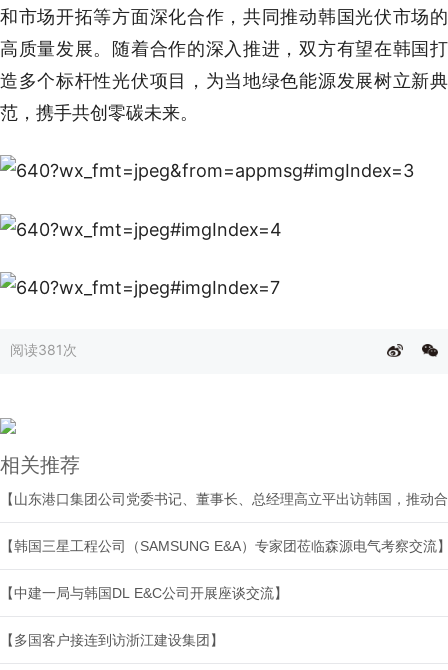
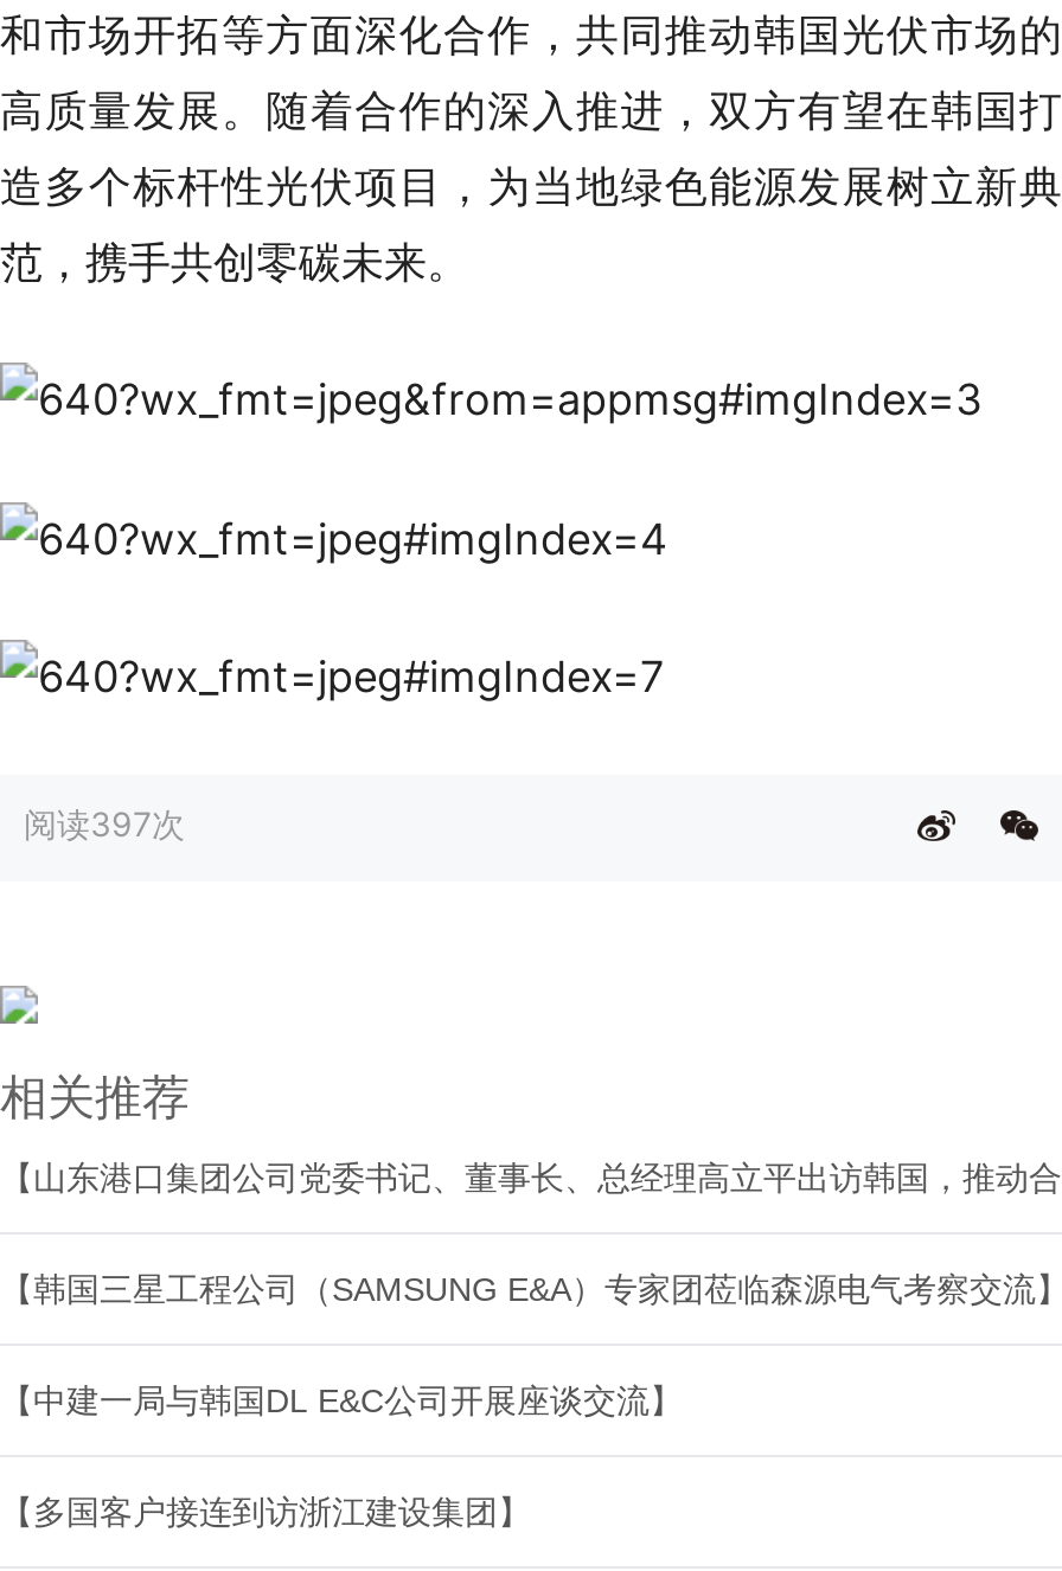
- 阅读381次
+ 阅读397次
